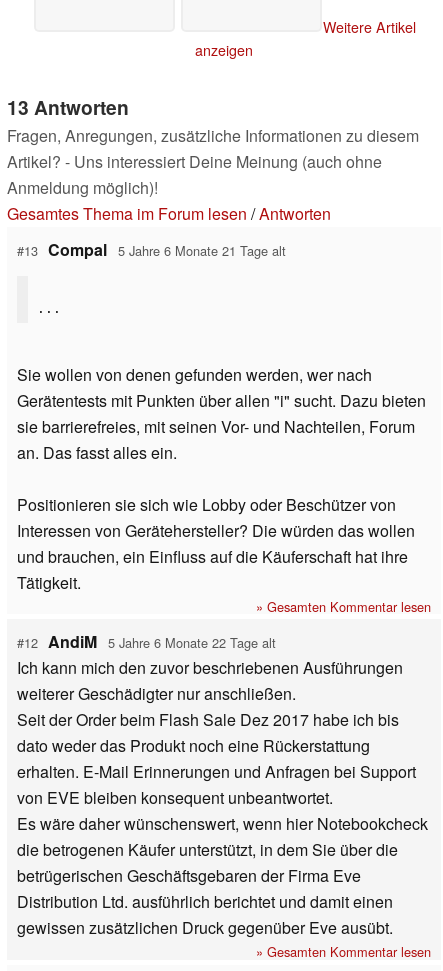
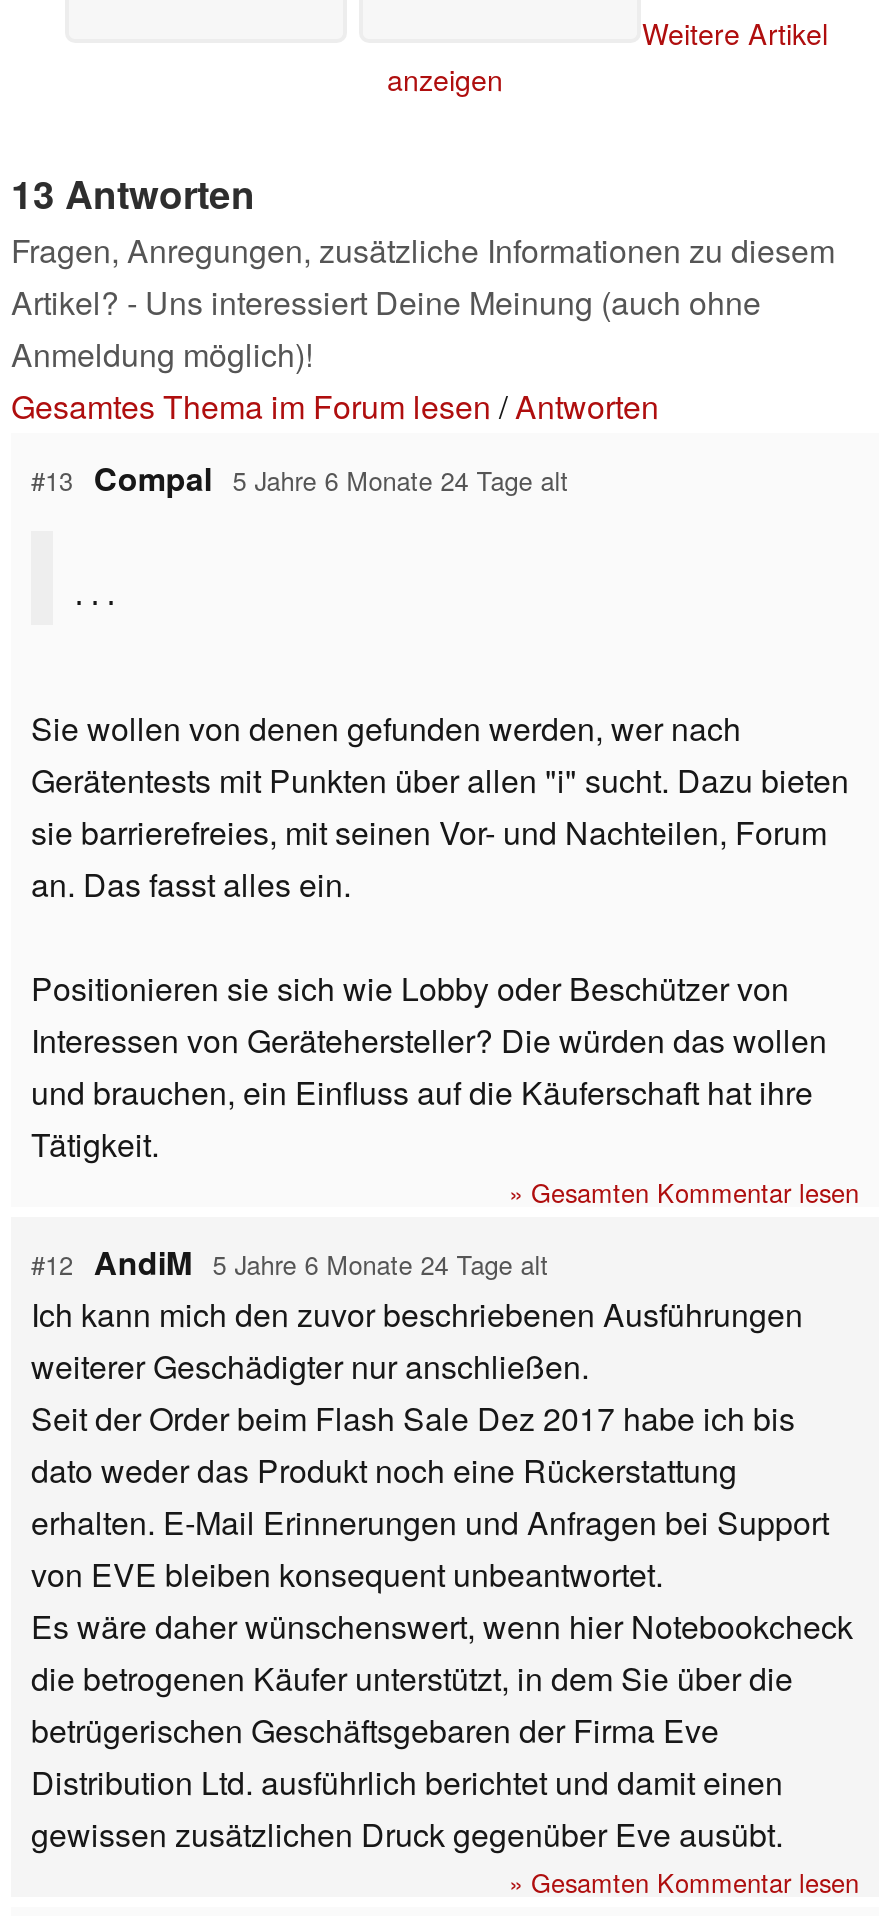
- #13 Compal 5 Jahre 6 Monate 21 Tage alt
+ #13 Compal 5 Jahre 6 Monate 24 Tage alt

- #12 AndiM 5 Jahre 6 Monate 22 Tage alt
+ #12 AndiM 5 Jahre 6 Monate 24 Tage alt
